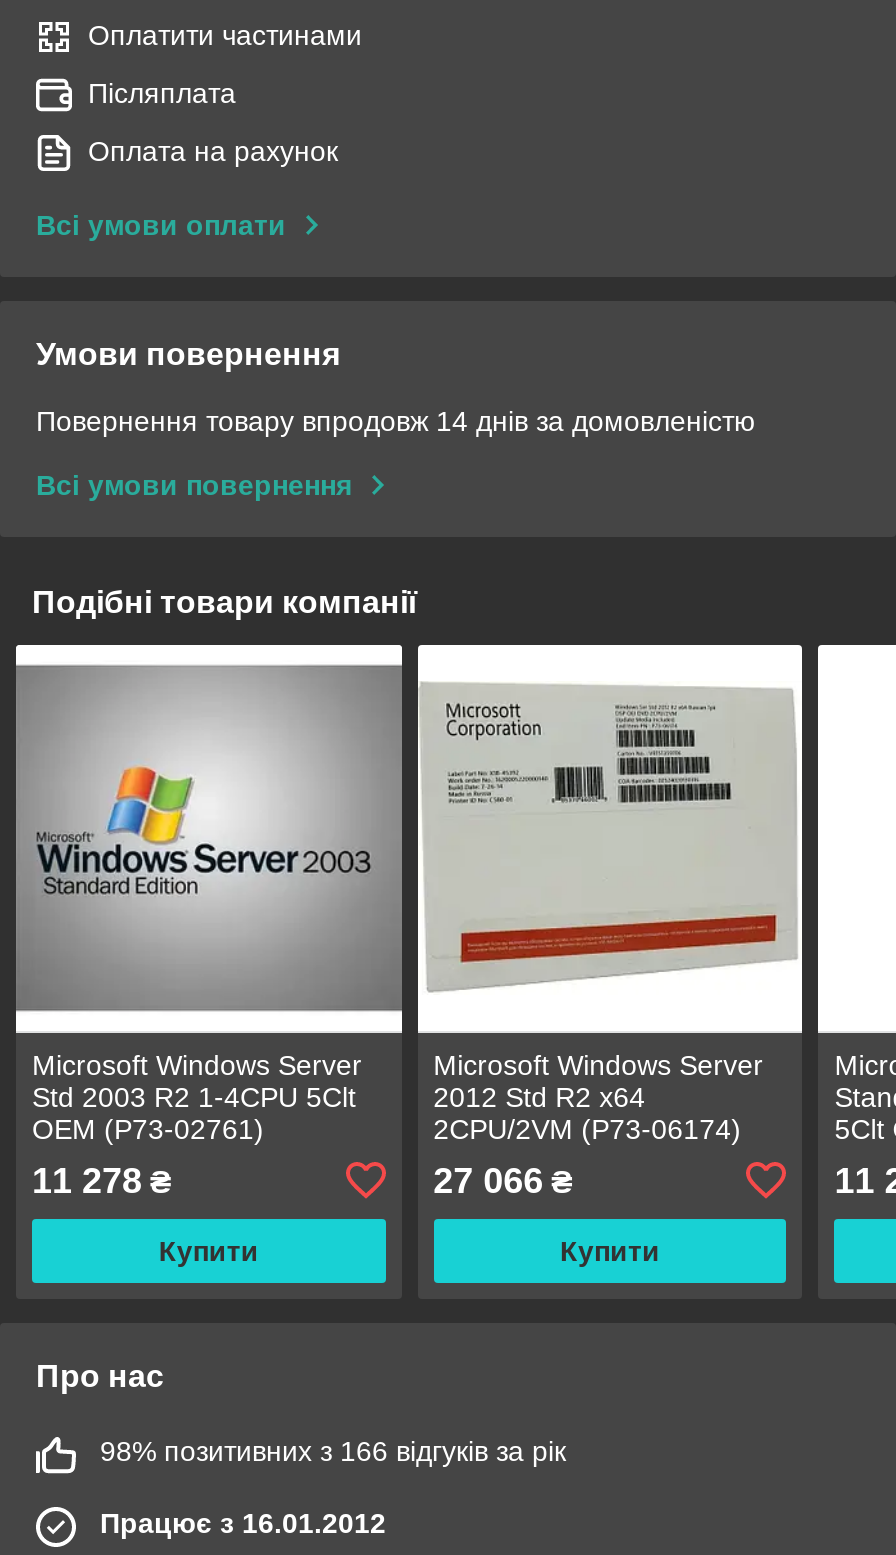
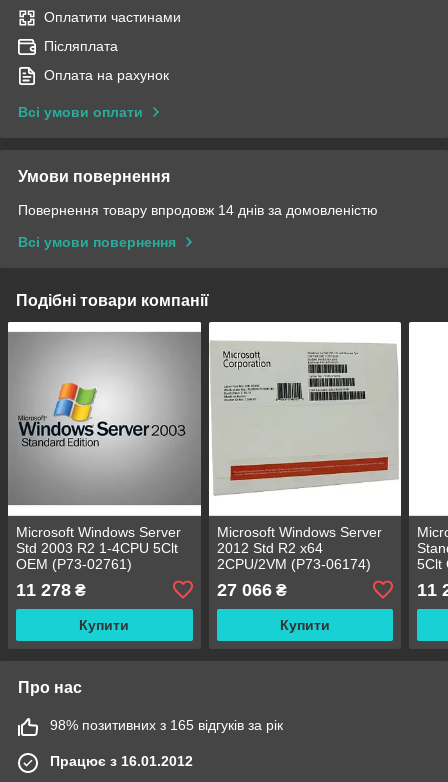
- 98% позитивних з 166 відгуків за рік
+ 98% позитивних з 165 відгуків за рік
